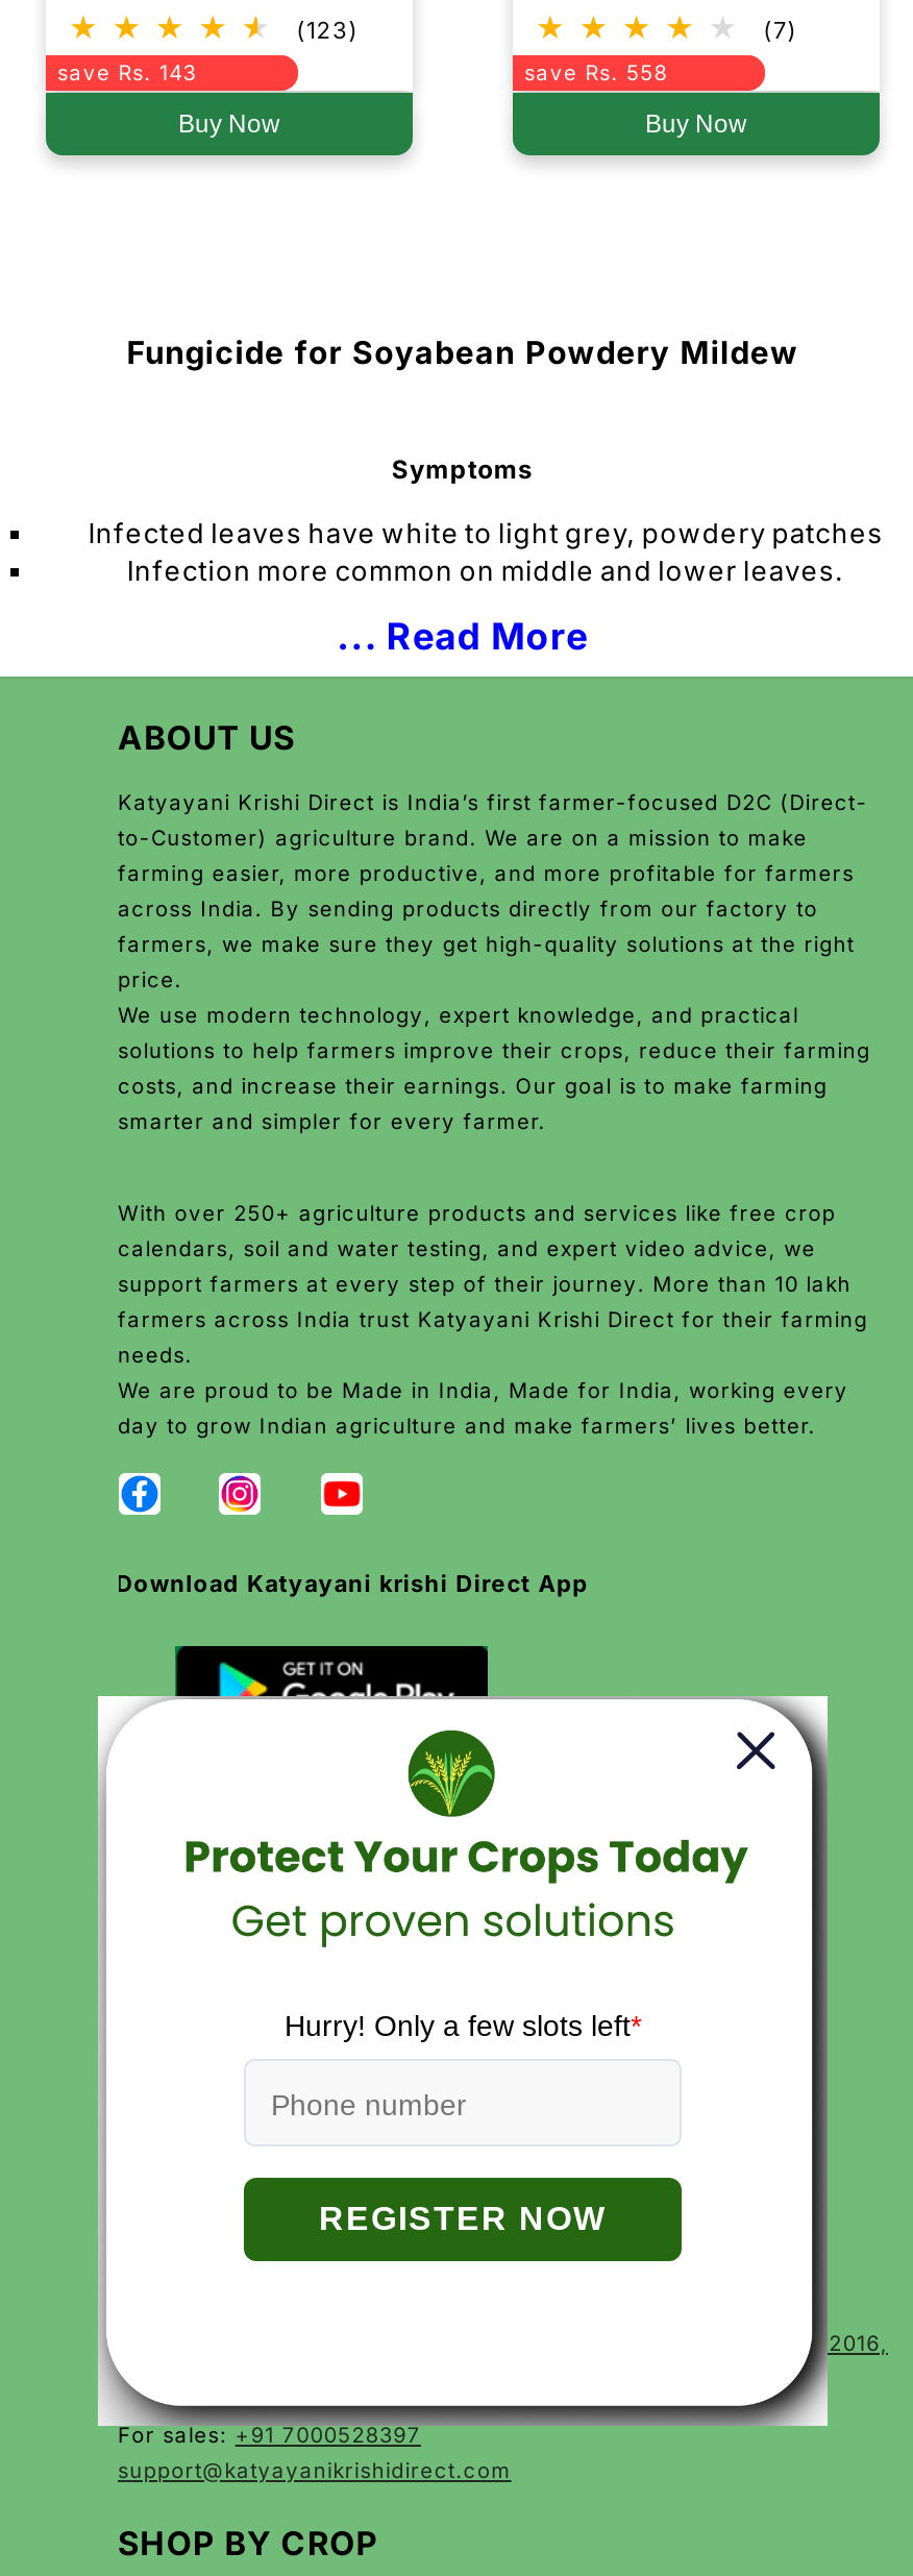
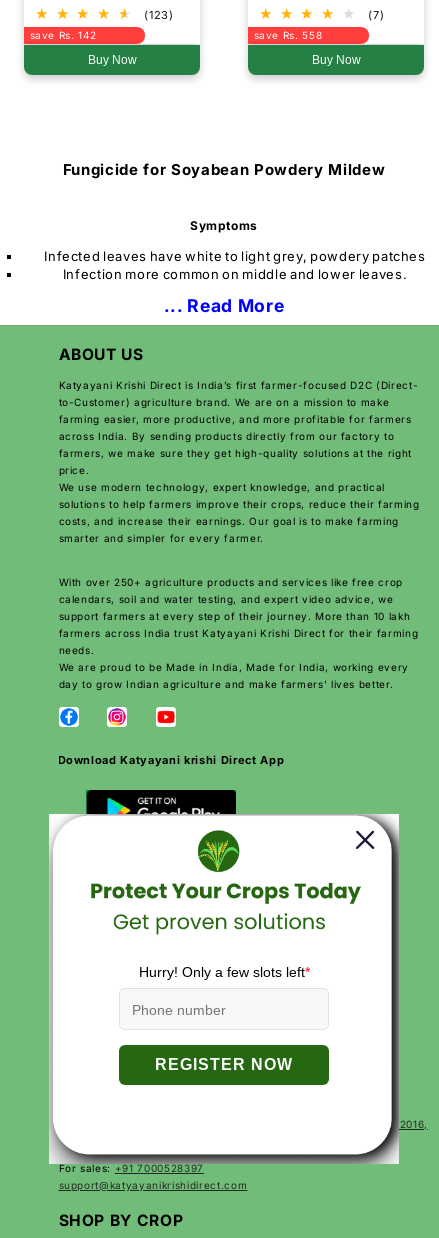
- save Rs. 143
+ save Rs. 142
